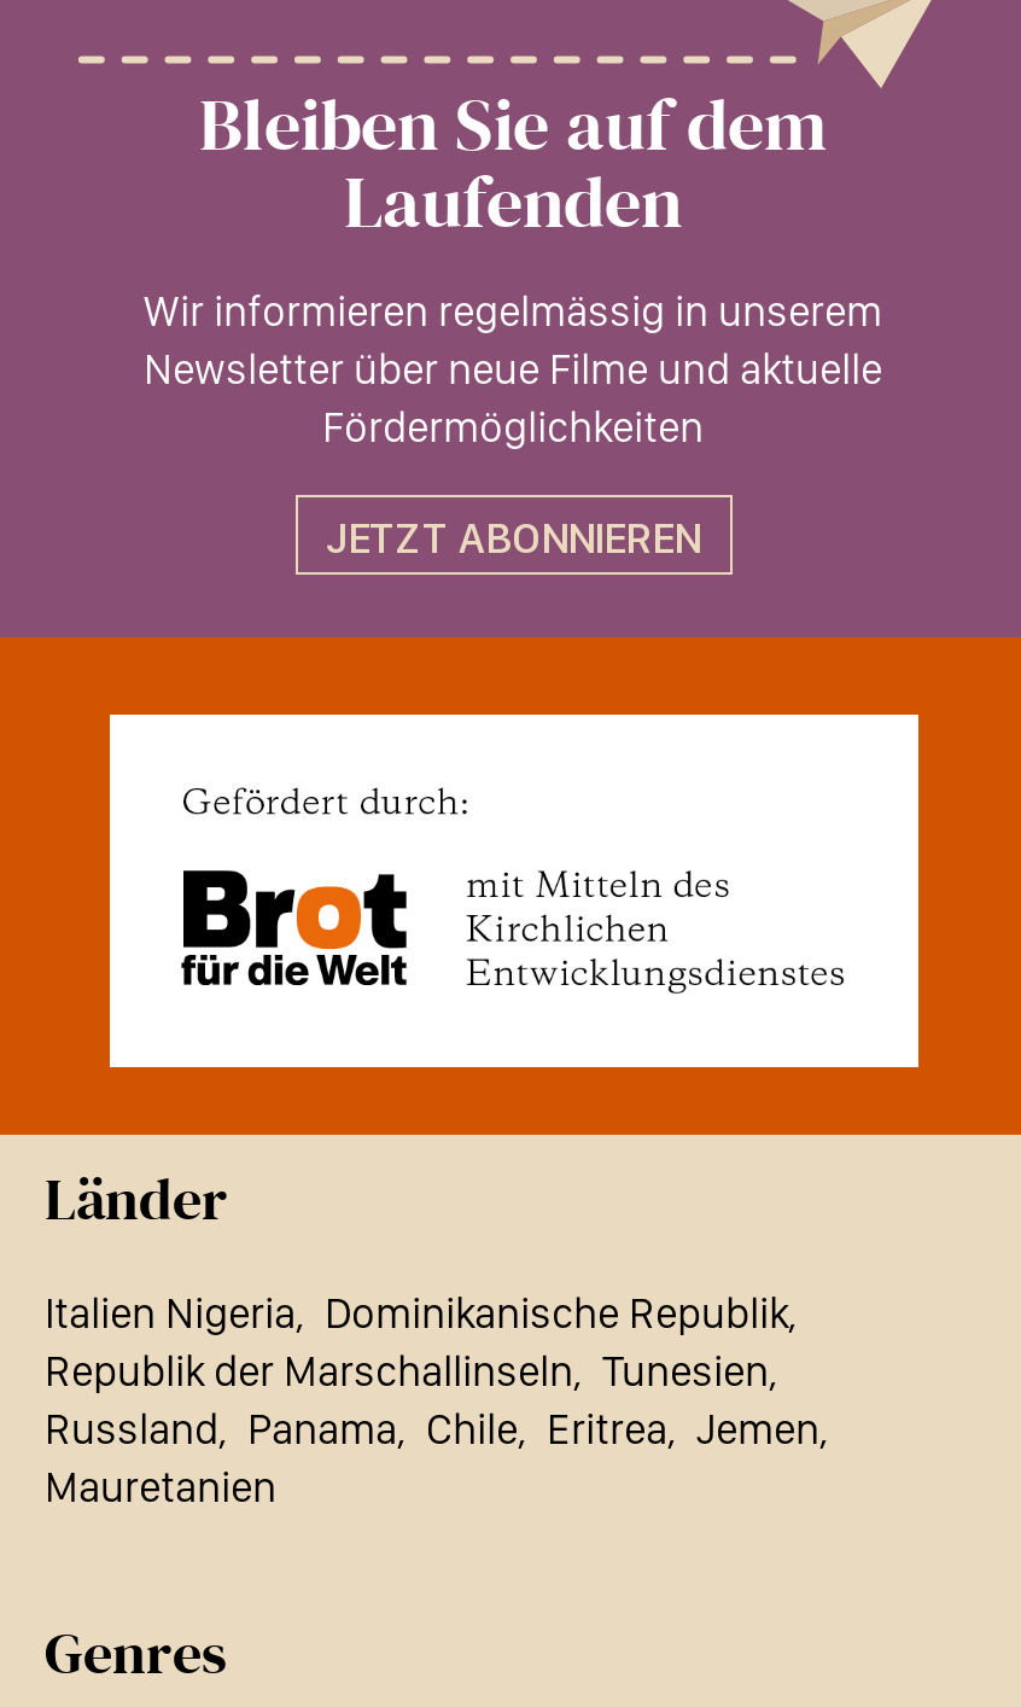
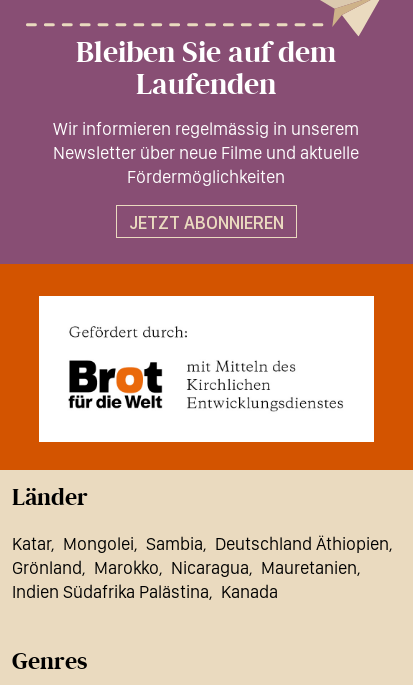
- Italien Nigeria Dominikanische Republik
- Republik der Marschallinseln Tunesien
- Russland Panama Chile Eritrea Jemen
- Mauretanien
+ Katar Mongolei Sambia Deutschland Äthiopien
+ Grönland Marokko Nicaragua Mauretanien
+ Indien Südafrika Palästina Kanada
